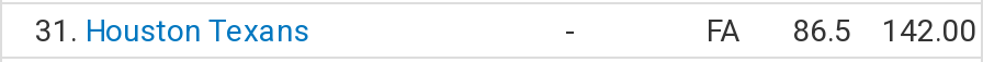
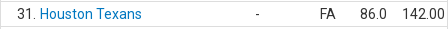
- FA 86.5 142.00
+ FA 86.0 142.00
